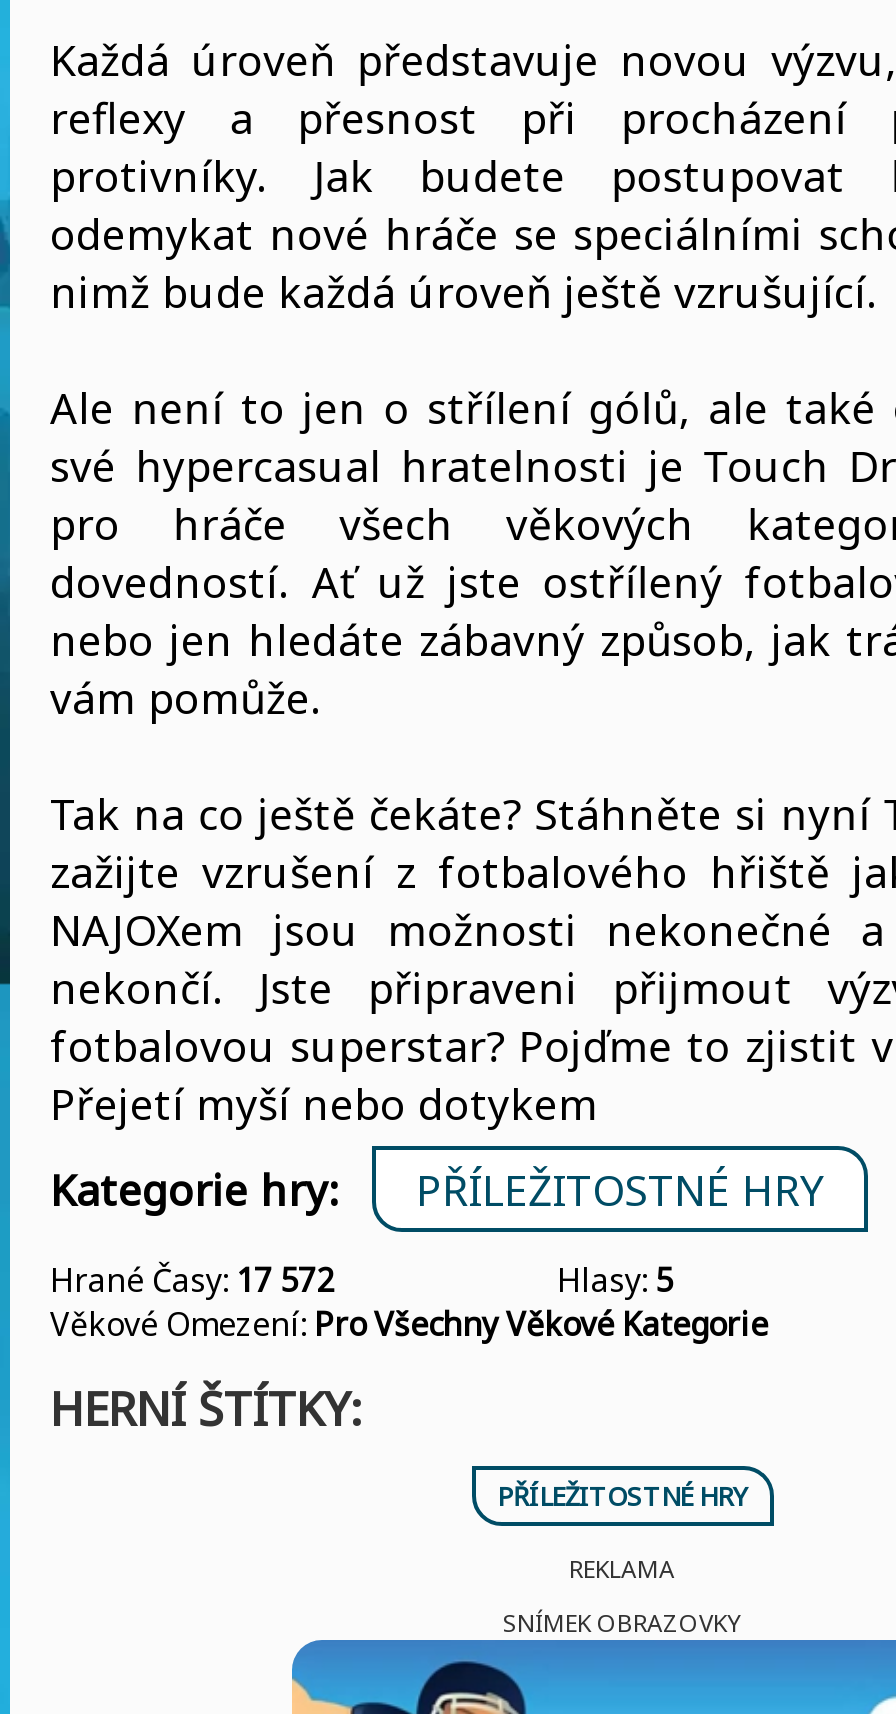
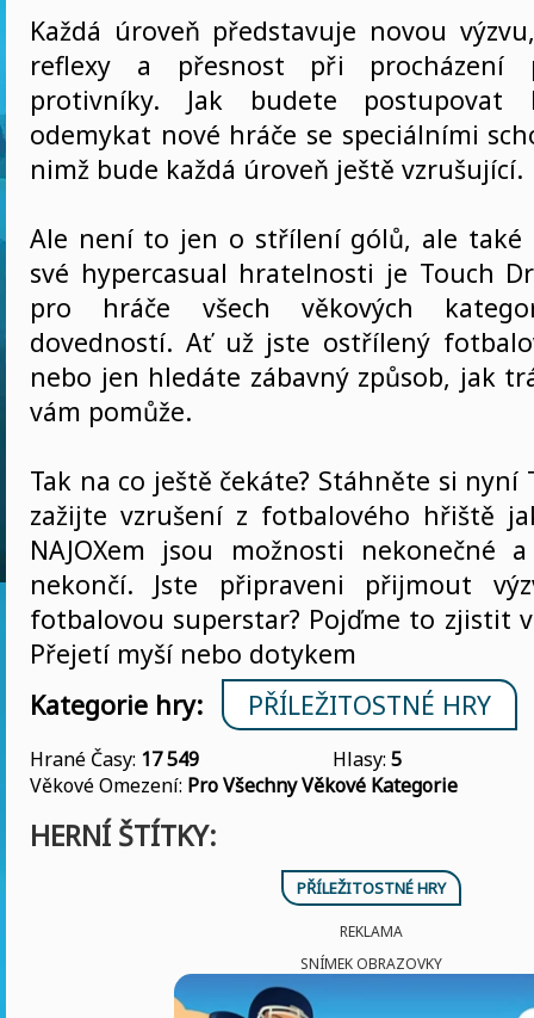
- Hrané Časy: 17 572
+ Hrané Časy: 17 549
